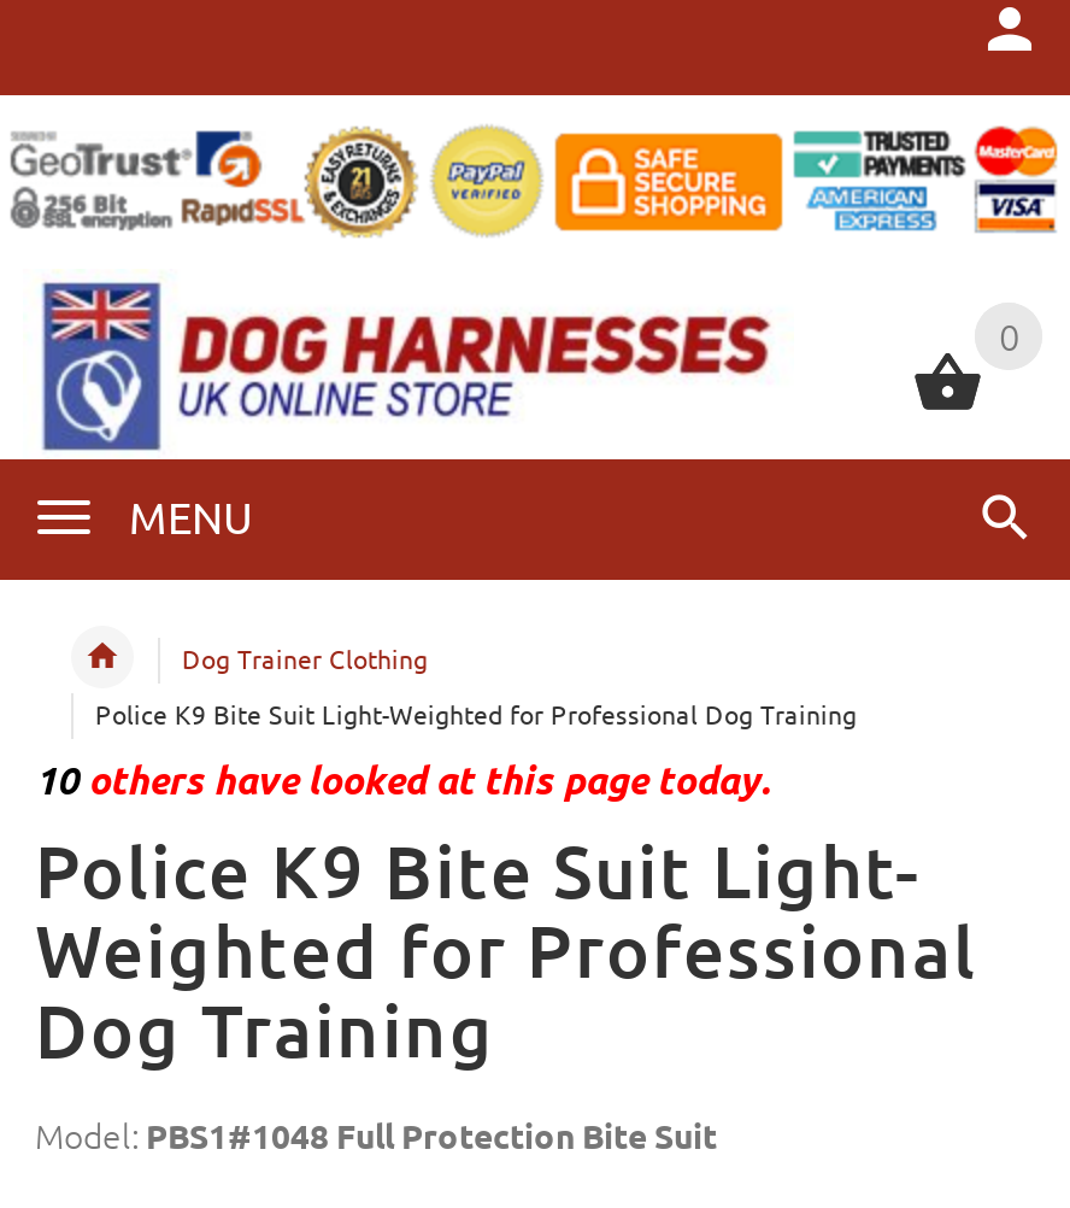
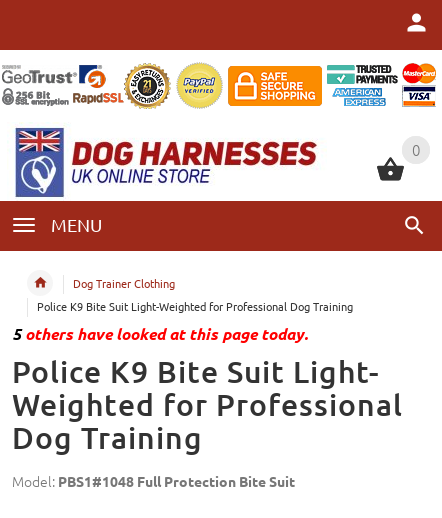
- 10 others have looked at this page today.
+ 5 others have looked at this page today.
